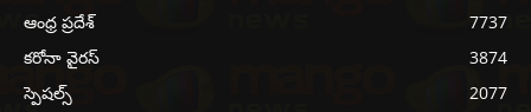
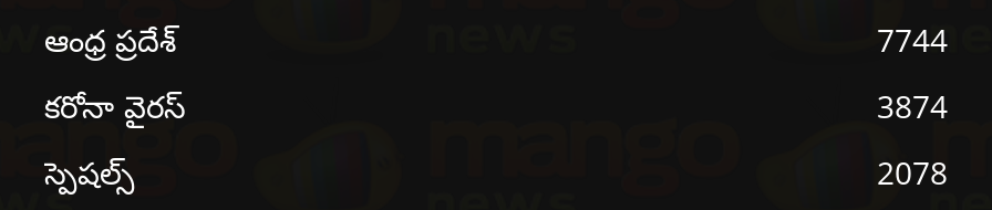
- 7737
+ 7744

- 2077
+ 2078
